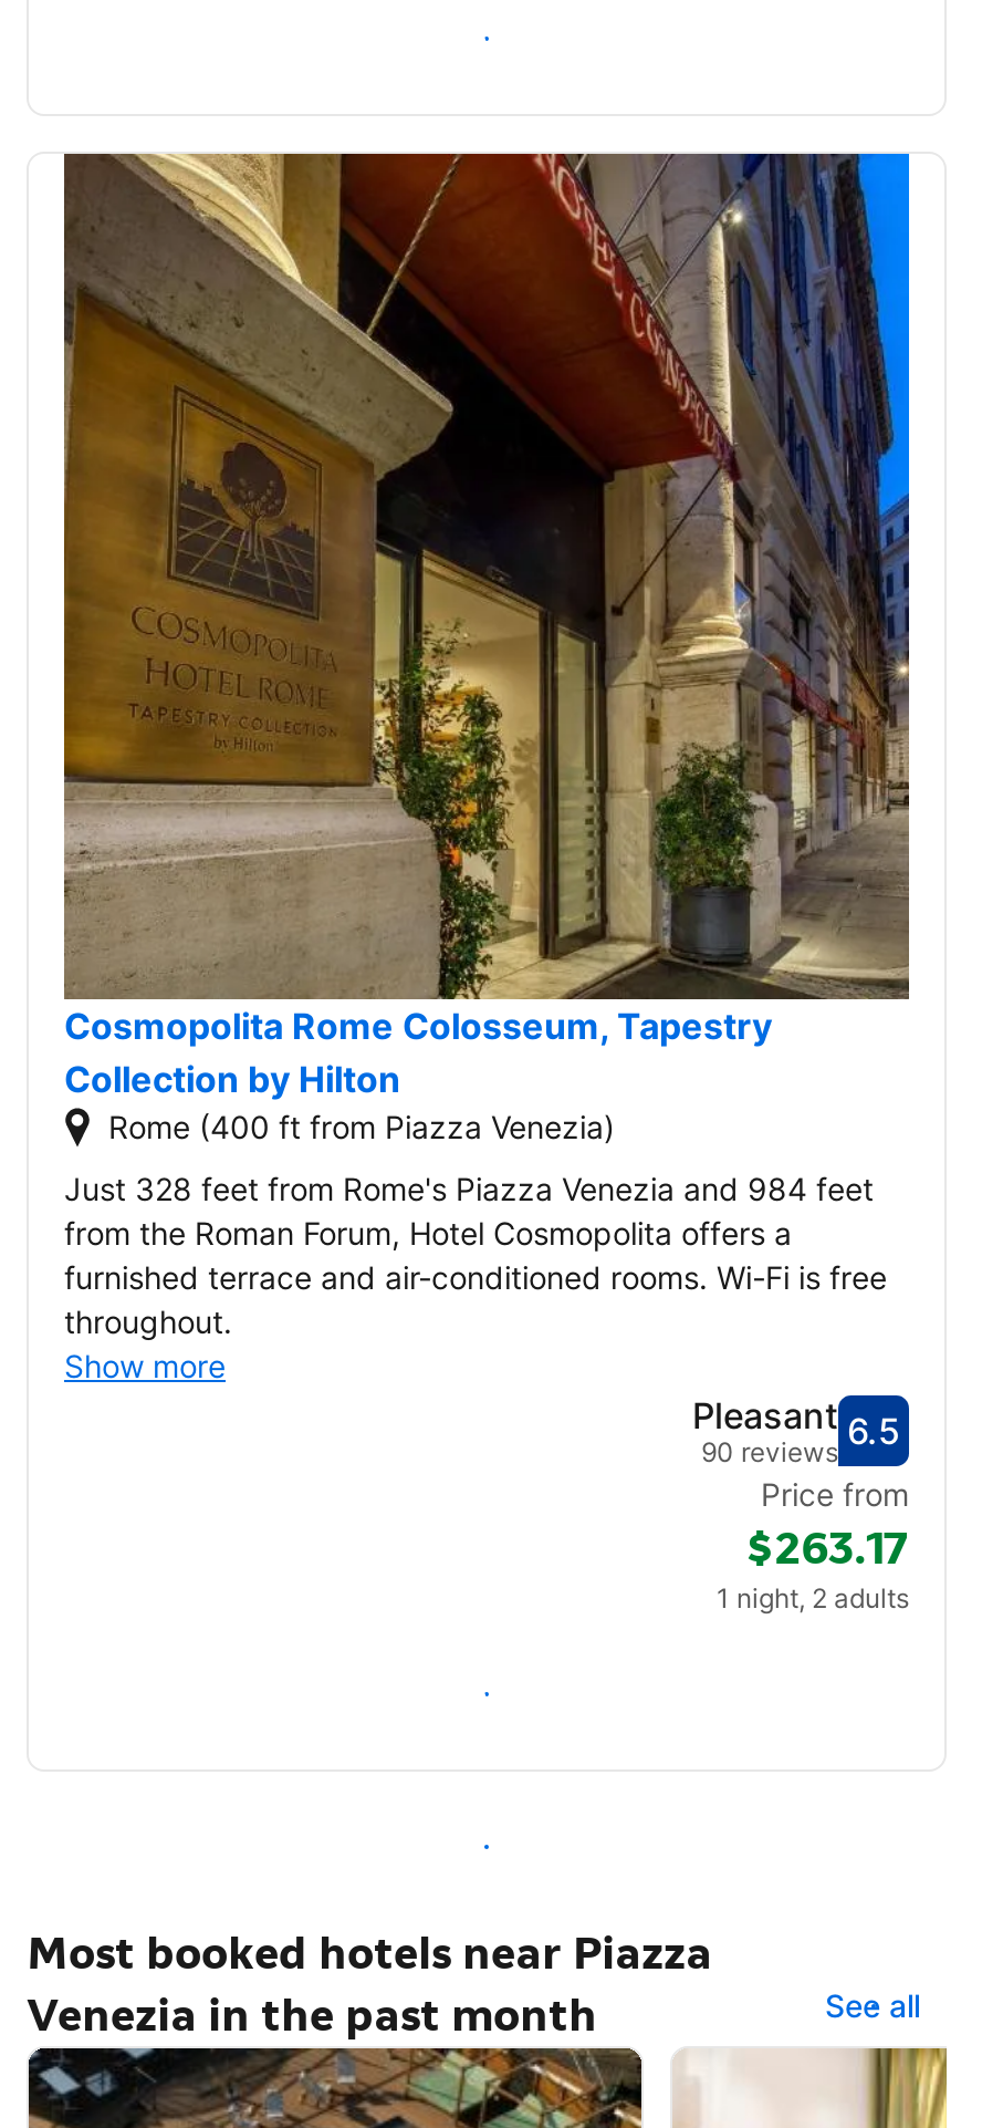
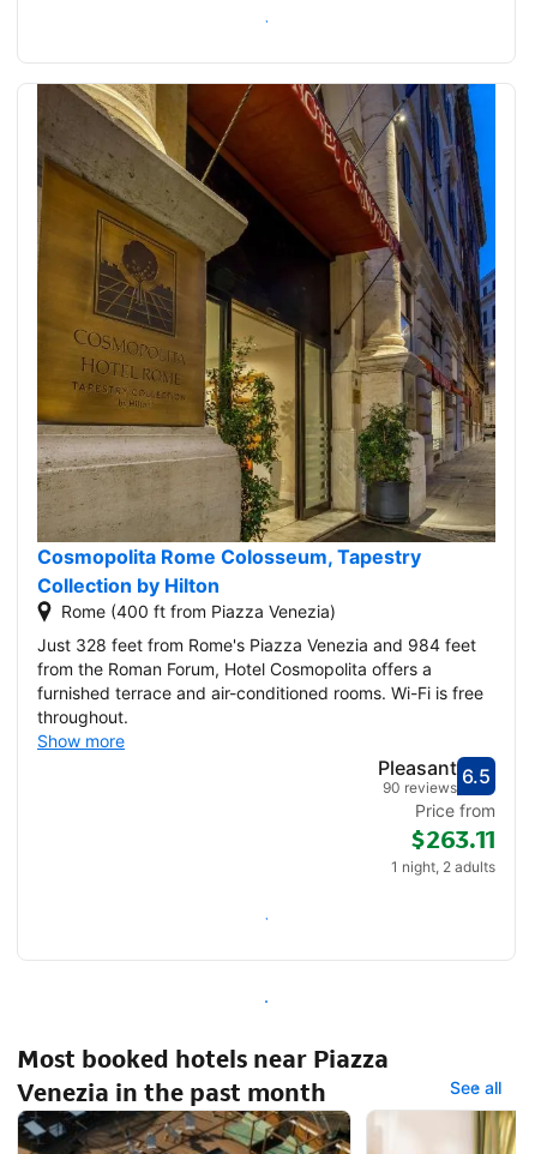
- $263.17
+ $263.11
